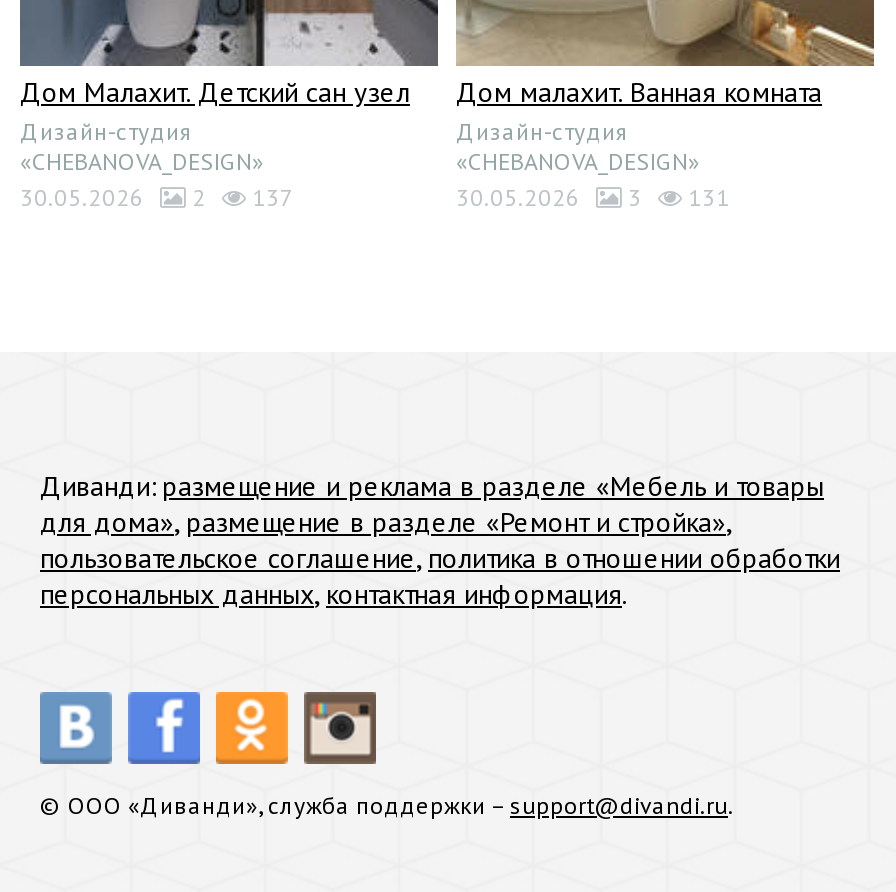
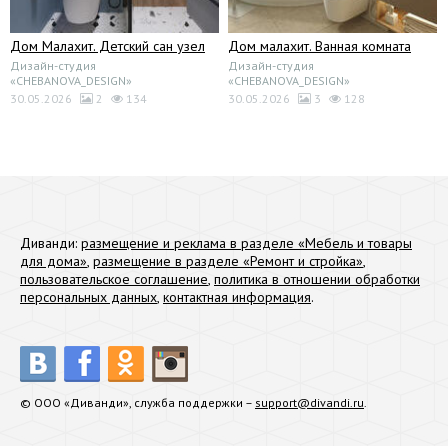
- 30.05.2026 2 137
+ 30.05.2026 2 134

- 30.05.2026 3 131
+ 30.05.2026 3 128
